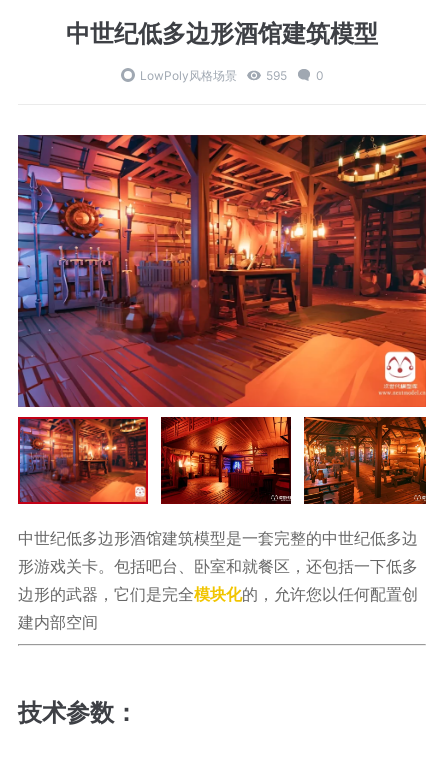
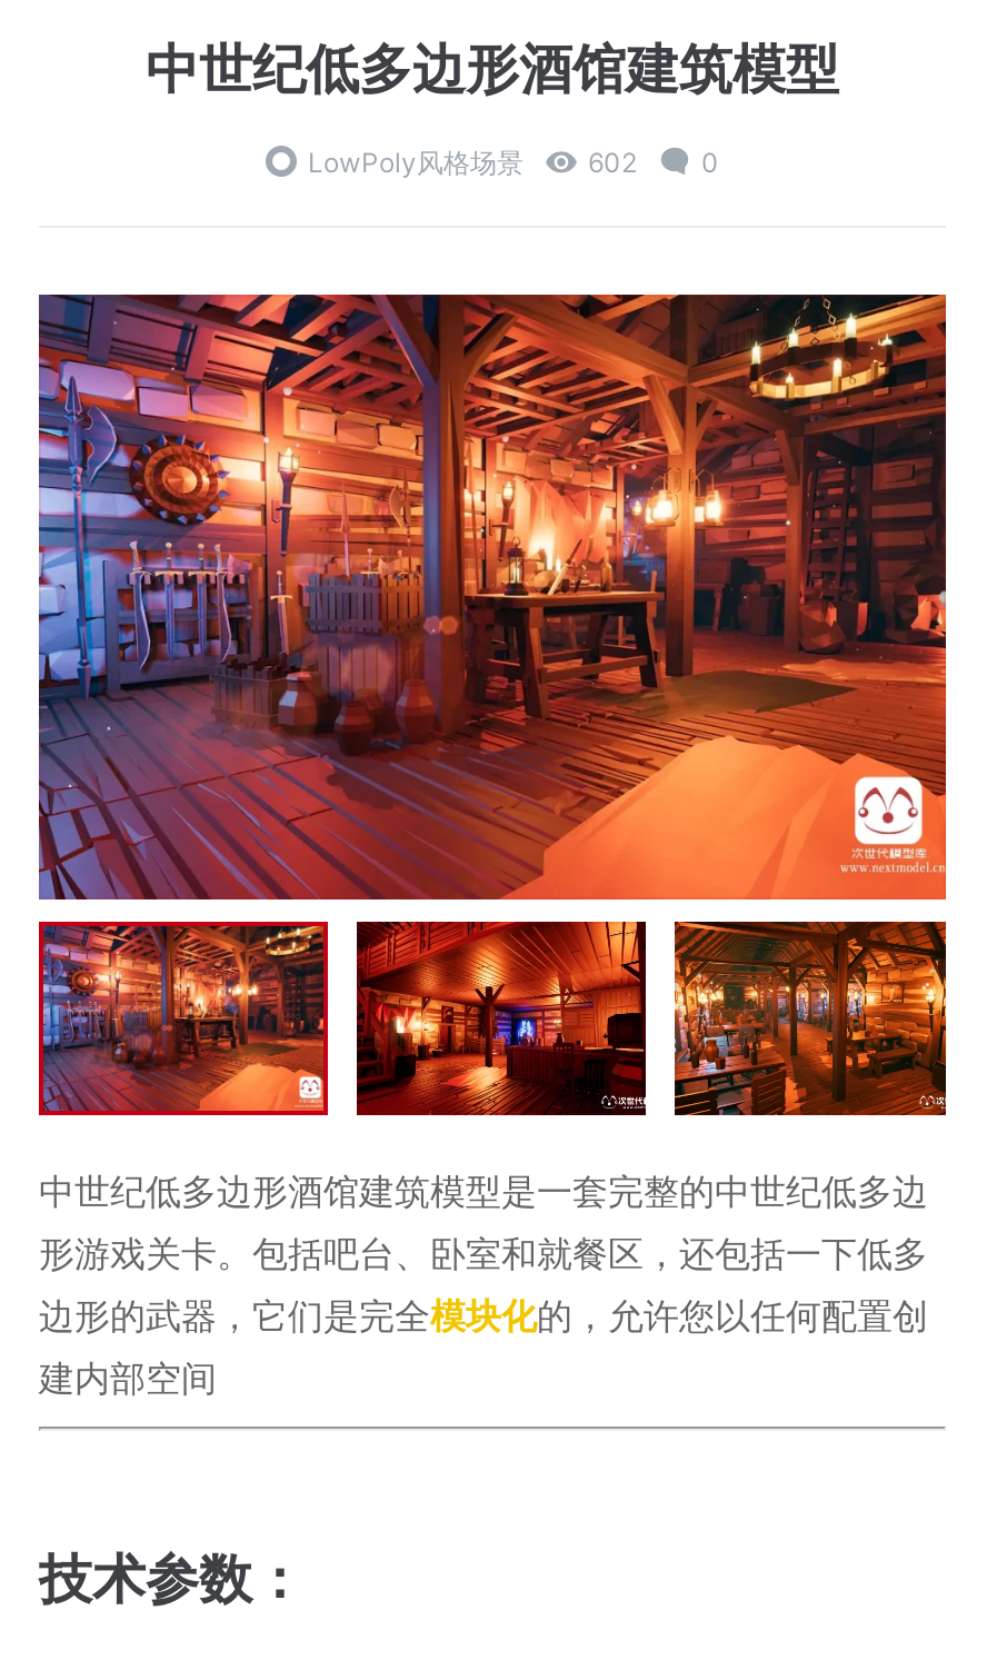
- LowPoly风格场景 595 0
+ LowPoly风格场景 602 0
